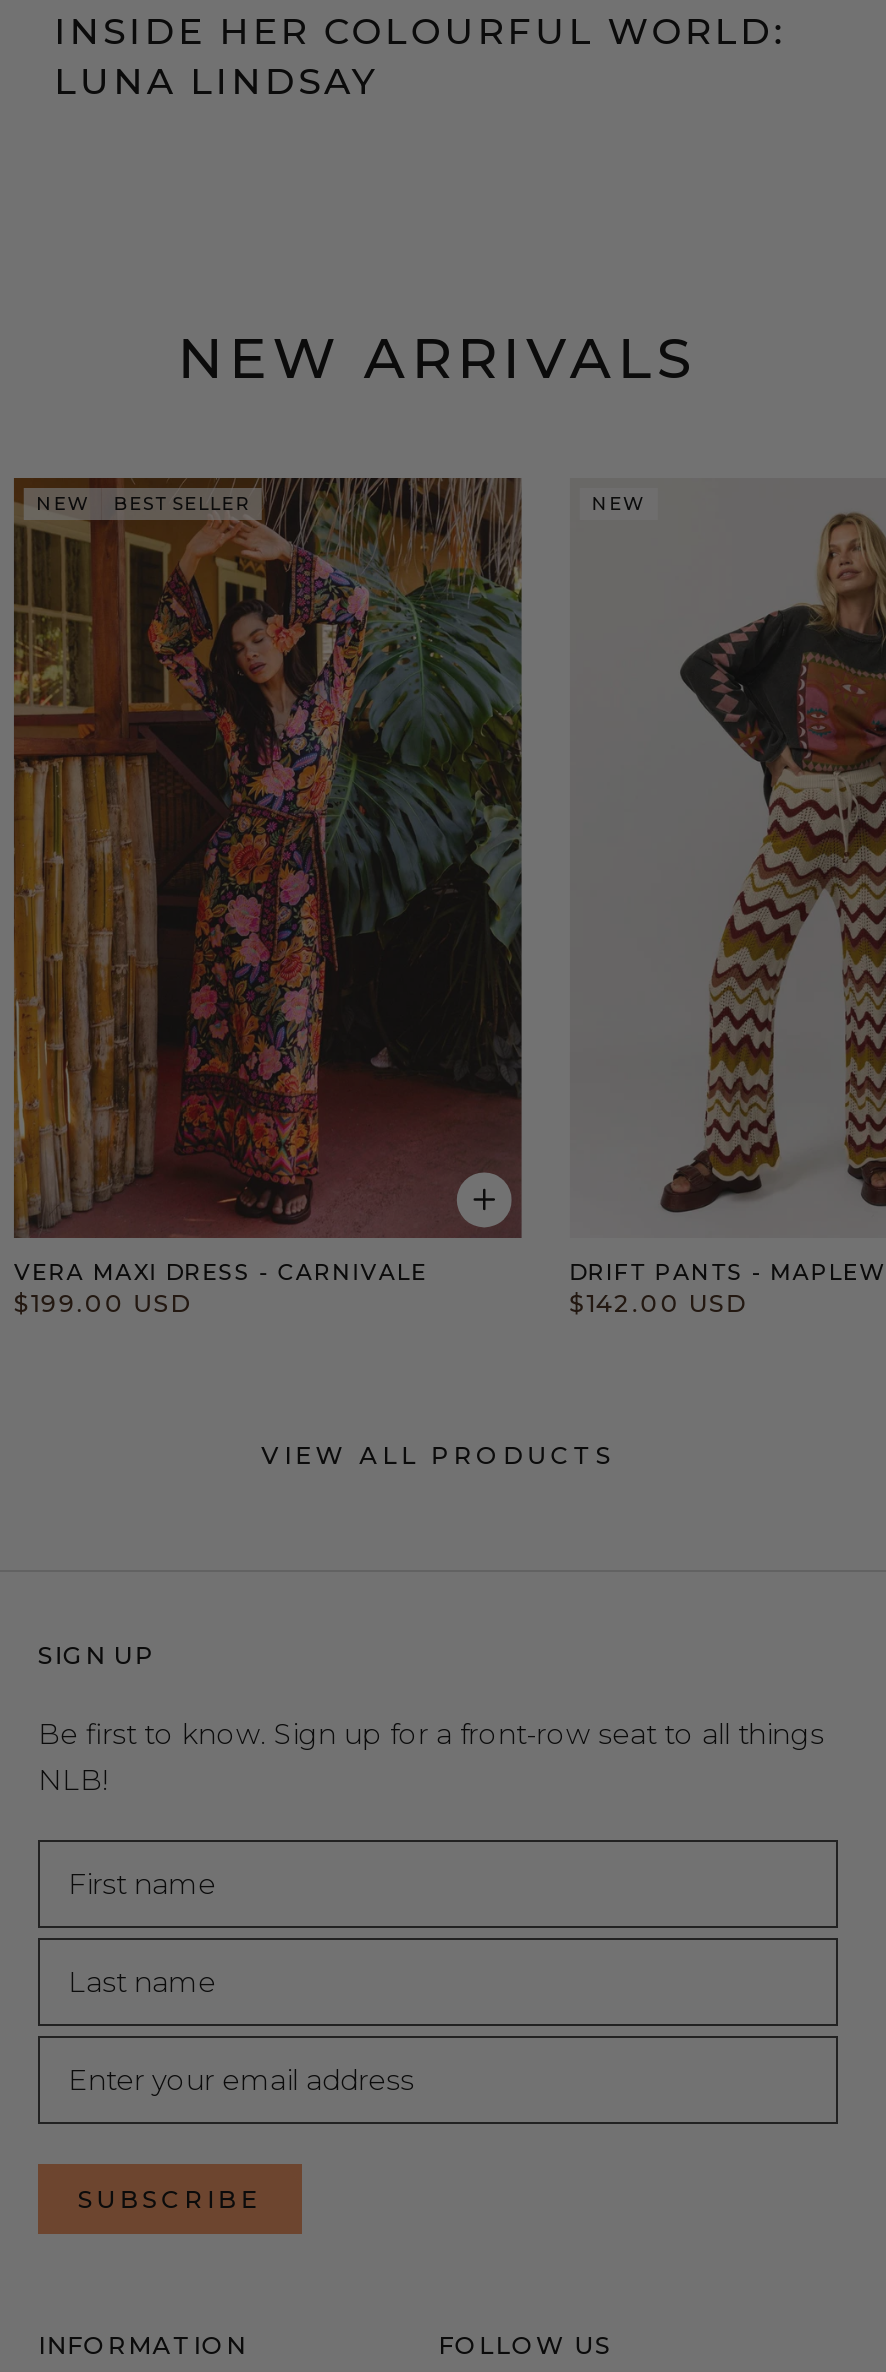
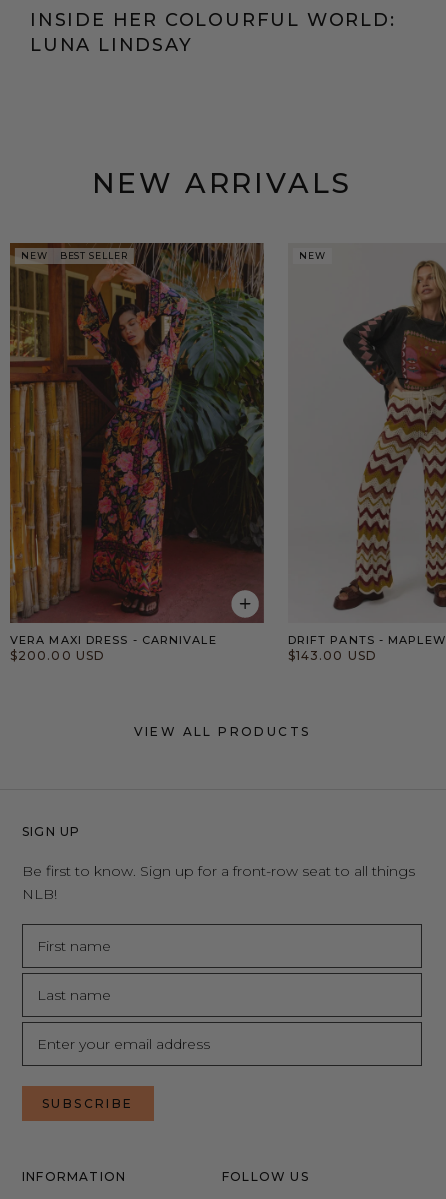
- $199.00 USD
+ $200.00 USD

- $142.00 USD
+ $143.00 USD
